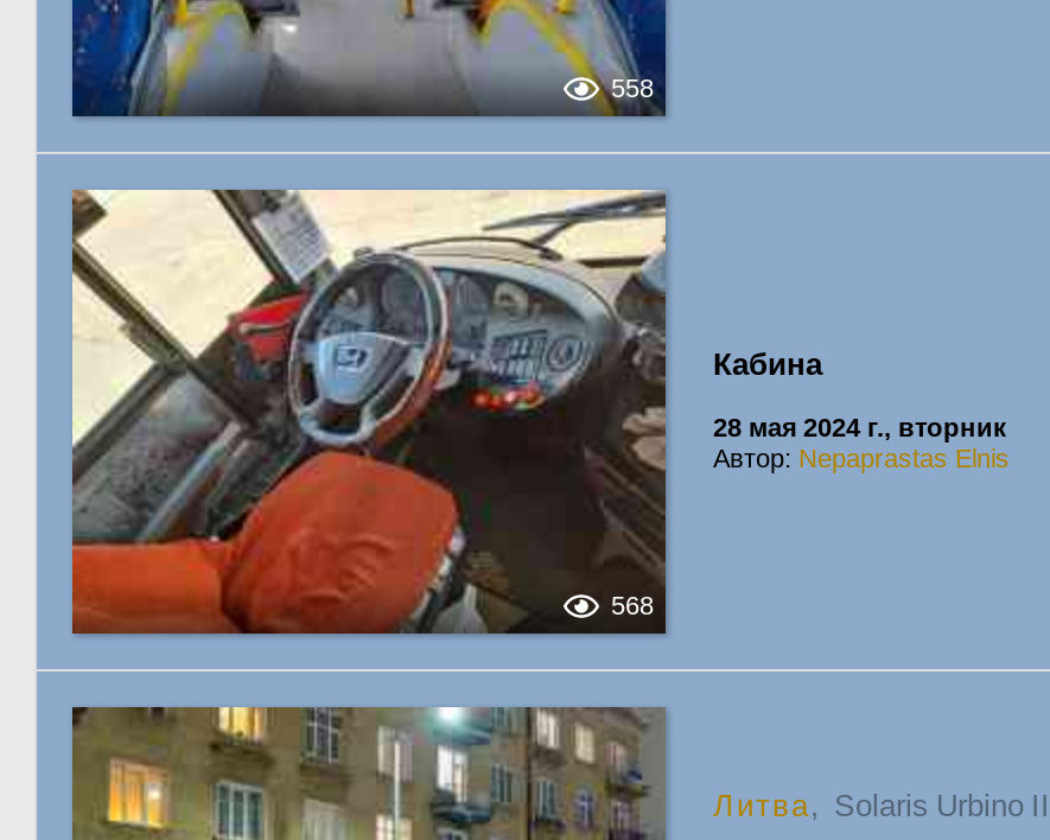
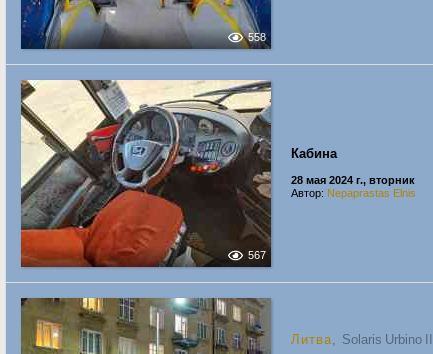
- 568
+ 567
